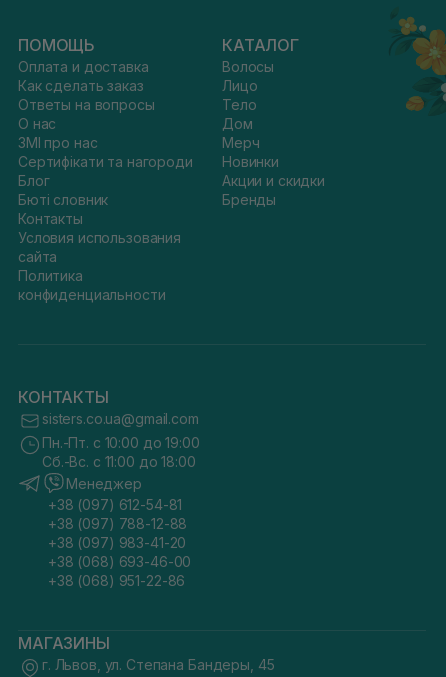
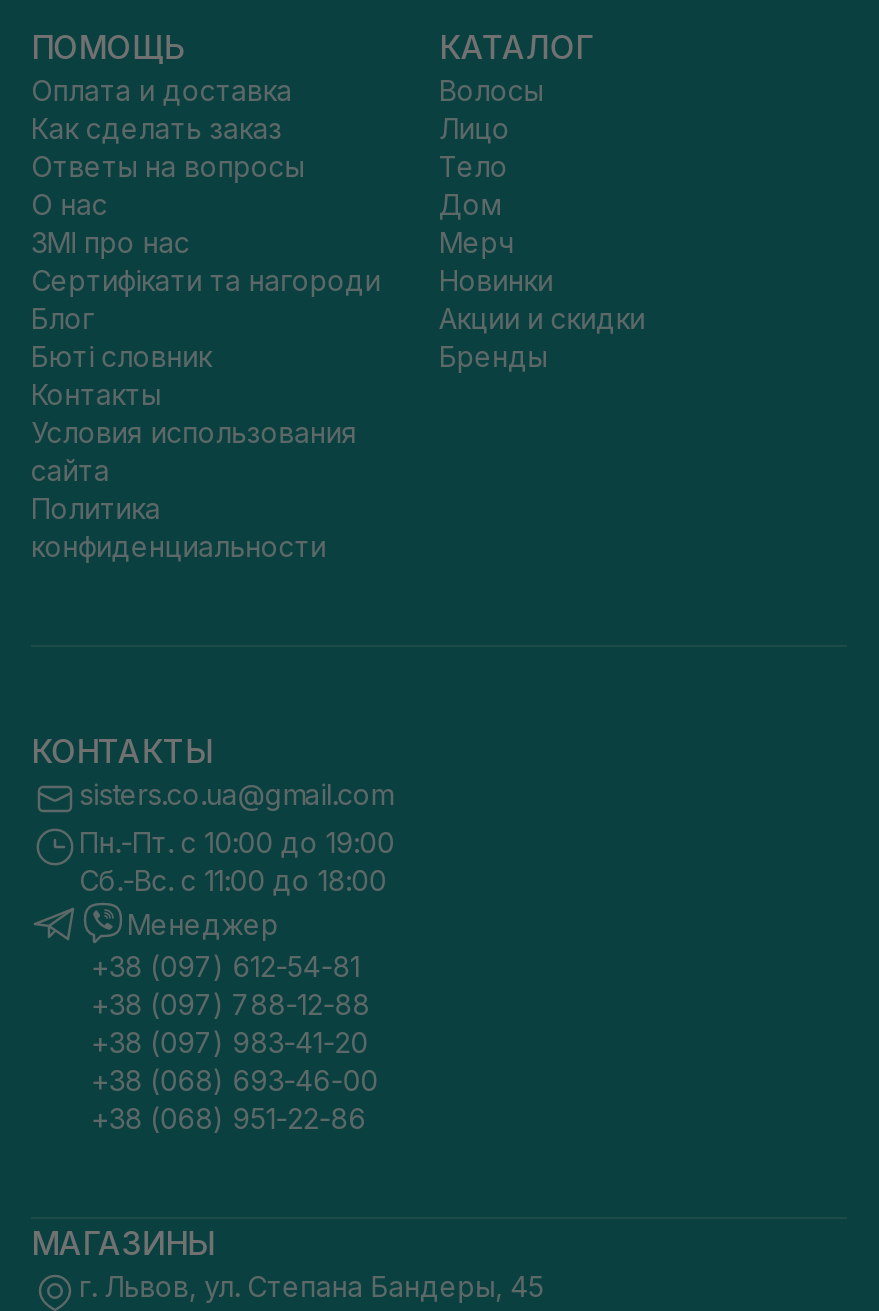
- [image]
